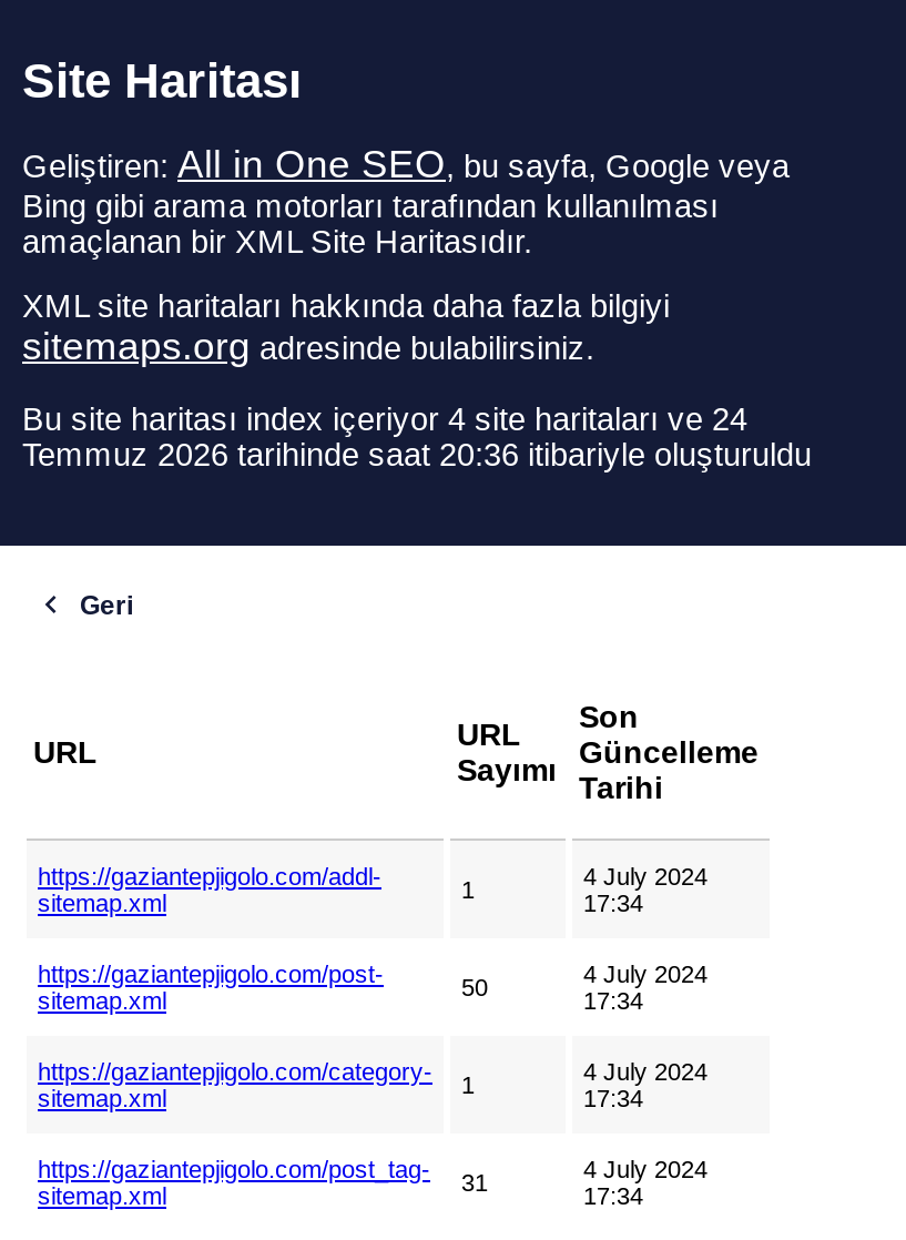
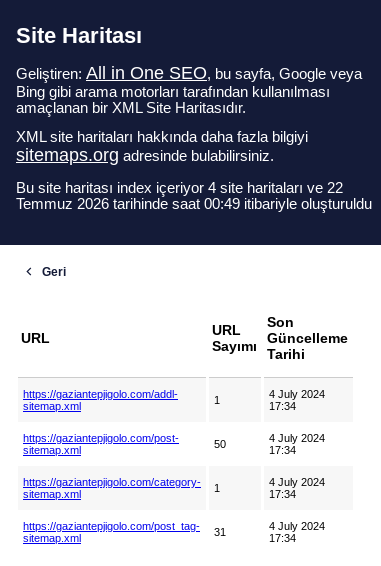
- Bu site haritası index içeriyor 4 site haritaları ve 24
+ Bu site haritası index içeriyor 4 site haritaları ve 22

- Temmuz 2026 tarihinde saat 20:36 itibariyle oluşturuldu
+ Temmuz 2026 tarihinde saat 00:49 itibariyle oluşturuldu
